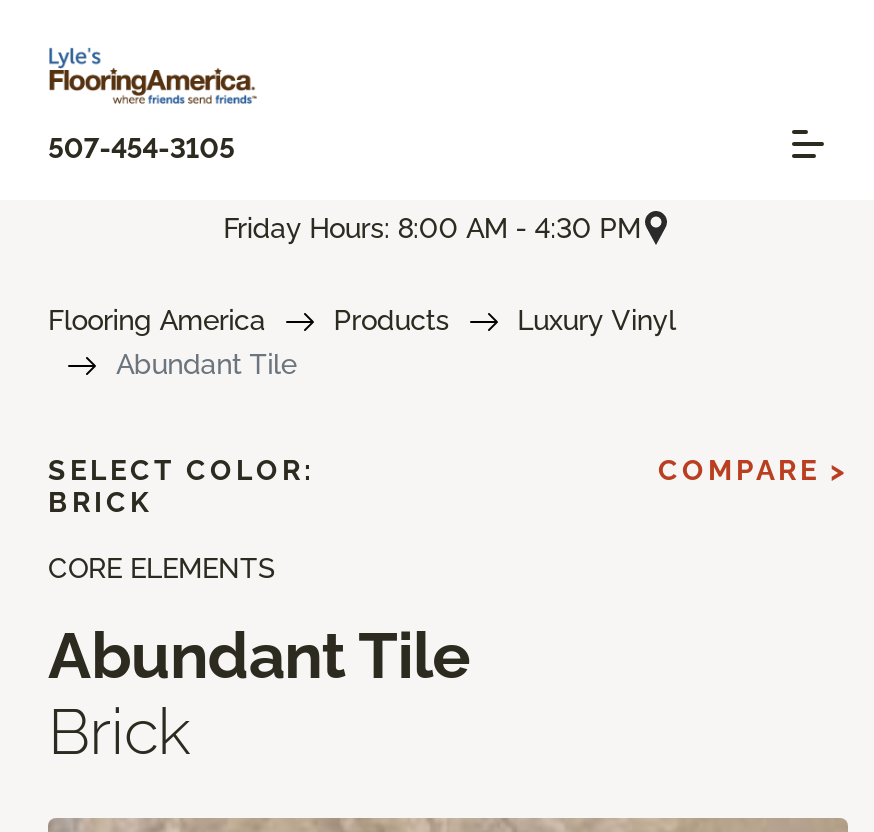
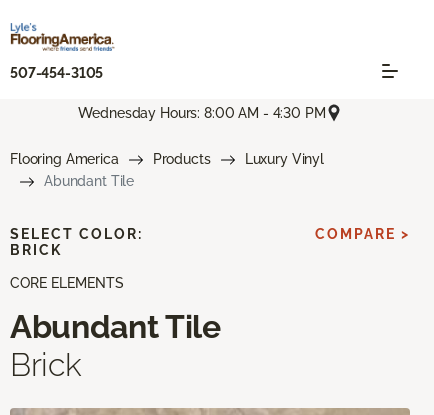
- Friday Hours: 8:00 AM - 4:30 PM
+ Wednesday Hours: 8:00 AM - 4:30 PM
